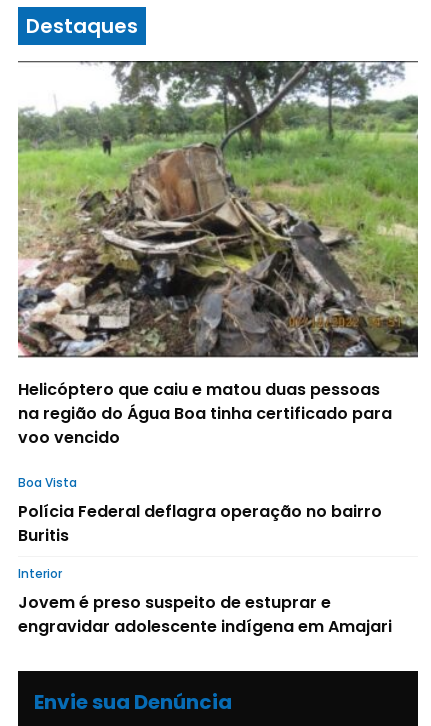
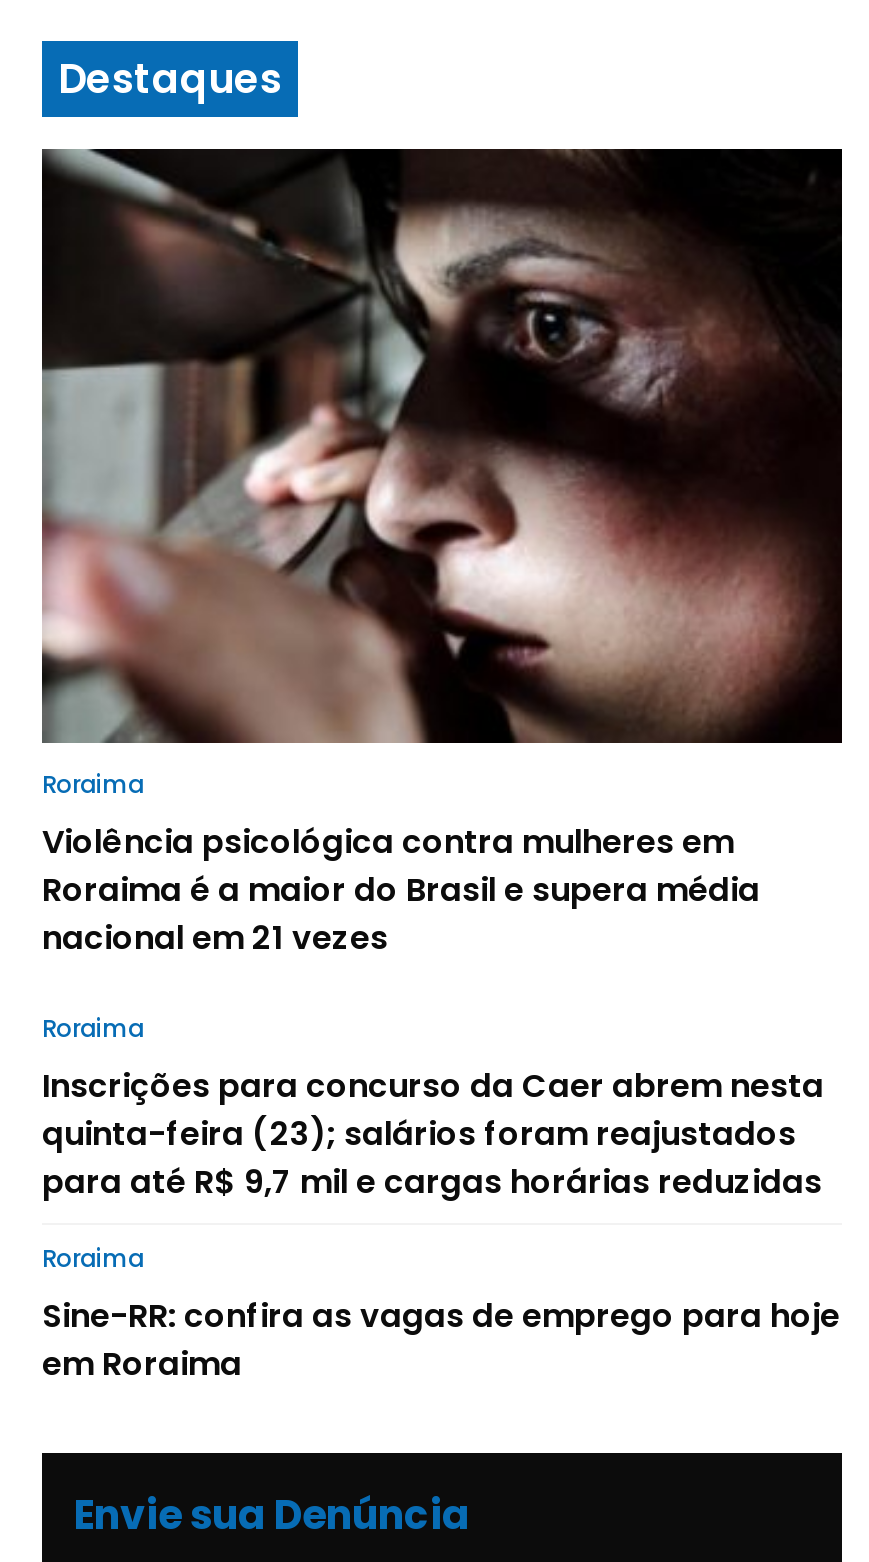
- [image]
- Helicóptero que caiu e matou duas pessoas
- na região do Água Boa tinha certificado para
- voo vencido
+ [image]
+ Roraima
+ Violência psicológica contra mulheres em
+ Roraima é a maior do Brasil e supera média
+ nacional em 21 vezes

- Boa Vista
- Polícia Federal deflagra operação no bairro
- Buritis
+ Roraima
+ Inscrições para concurso da Caer abrem nesta
+ quinta-feira (23); salários foram reajustados
+ para até R$ 9,7 mil e cargas horárias reduzidas

- Interior
- Jovem é preso suspeito de estuprar e
- engravidar adolescente indígena em Amajari
+ Roraima
+ Sine-RR: confira as vagas de emprego para hoje
+ em Roraima
